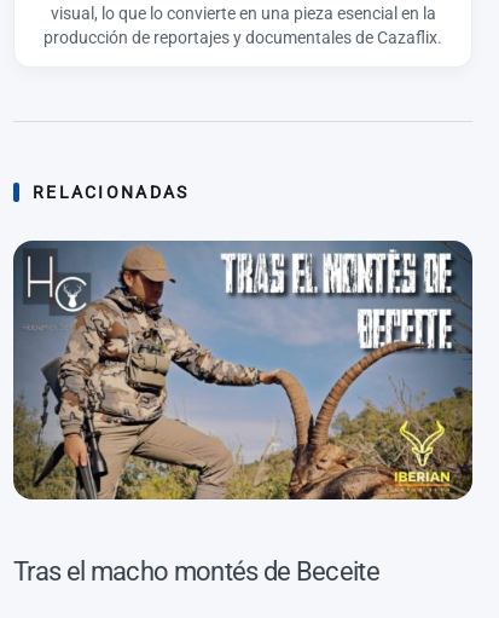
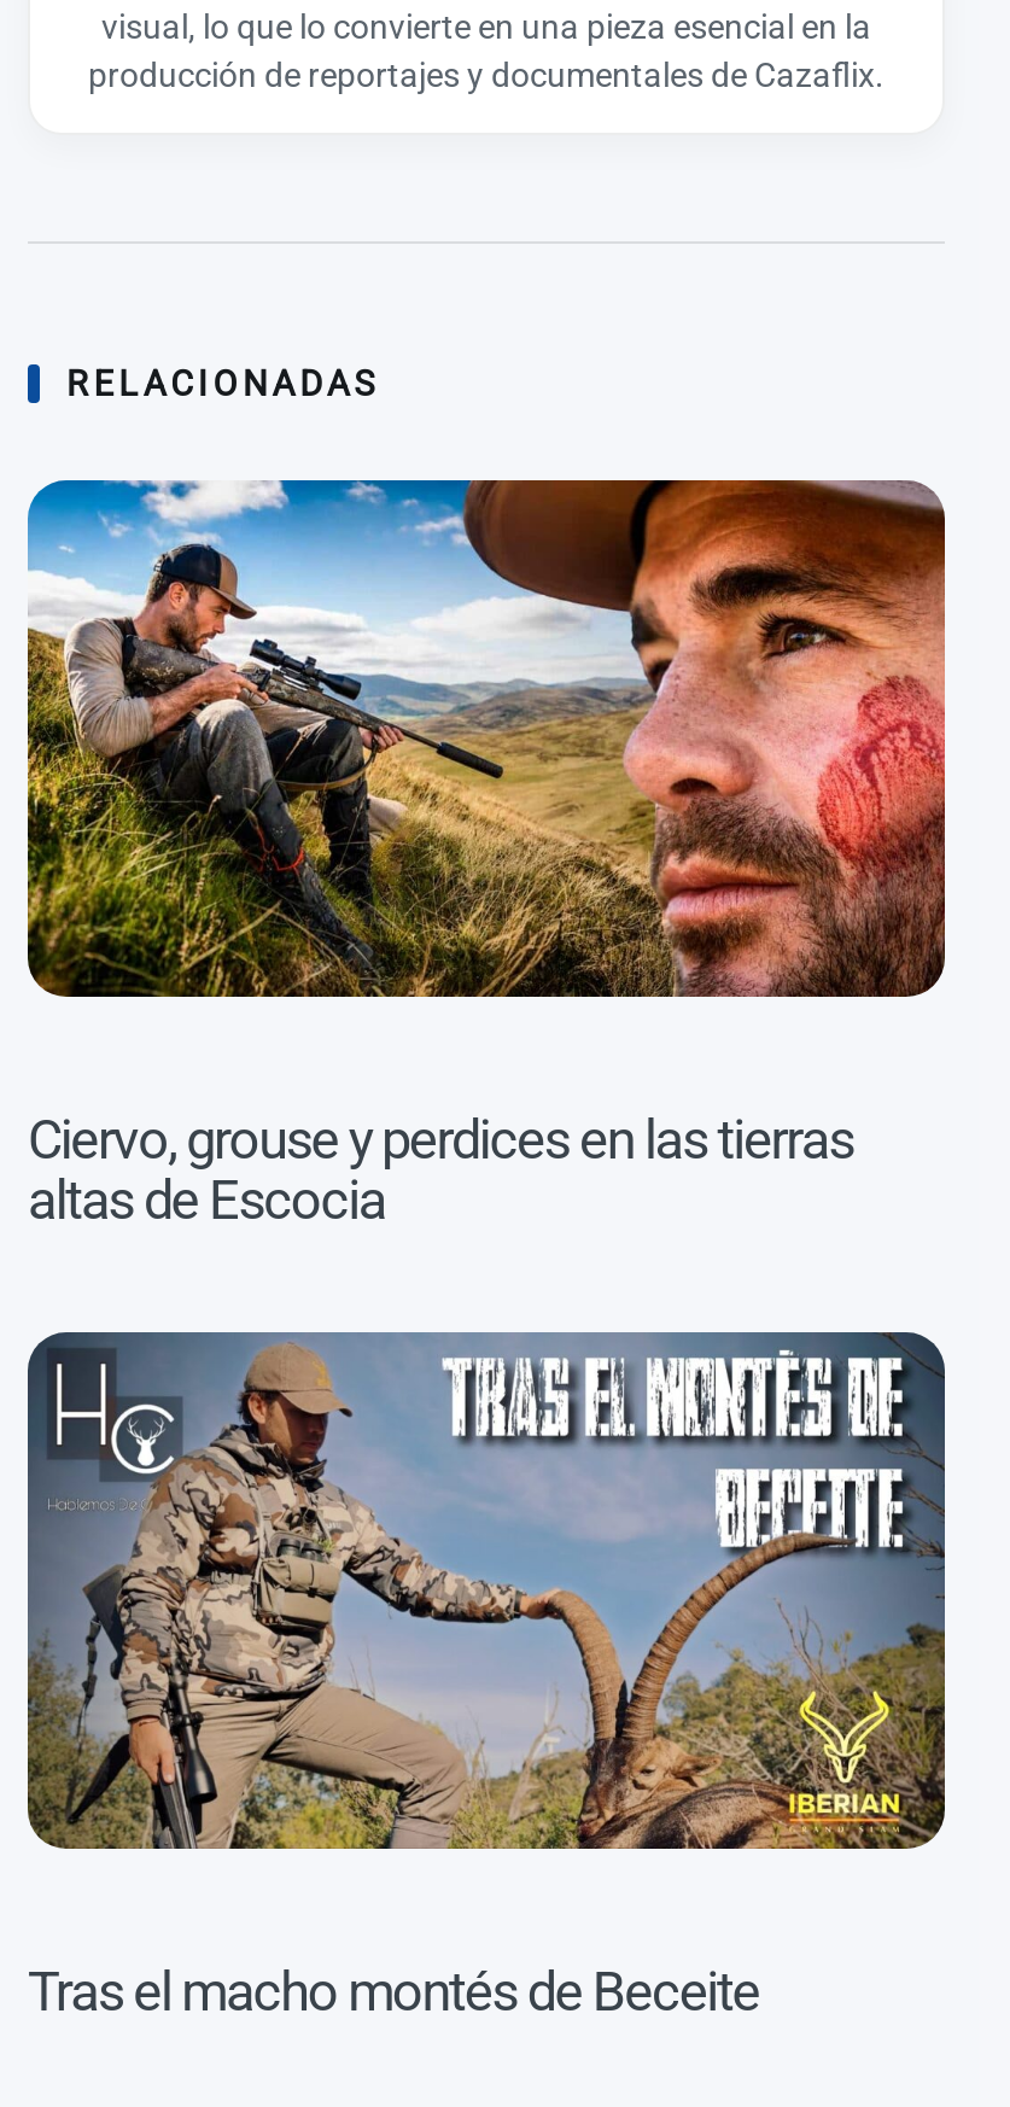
+ [image]

+ Ciervo, grouse y perdices en las tierras
+ altas de Escocia
